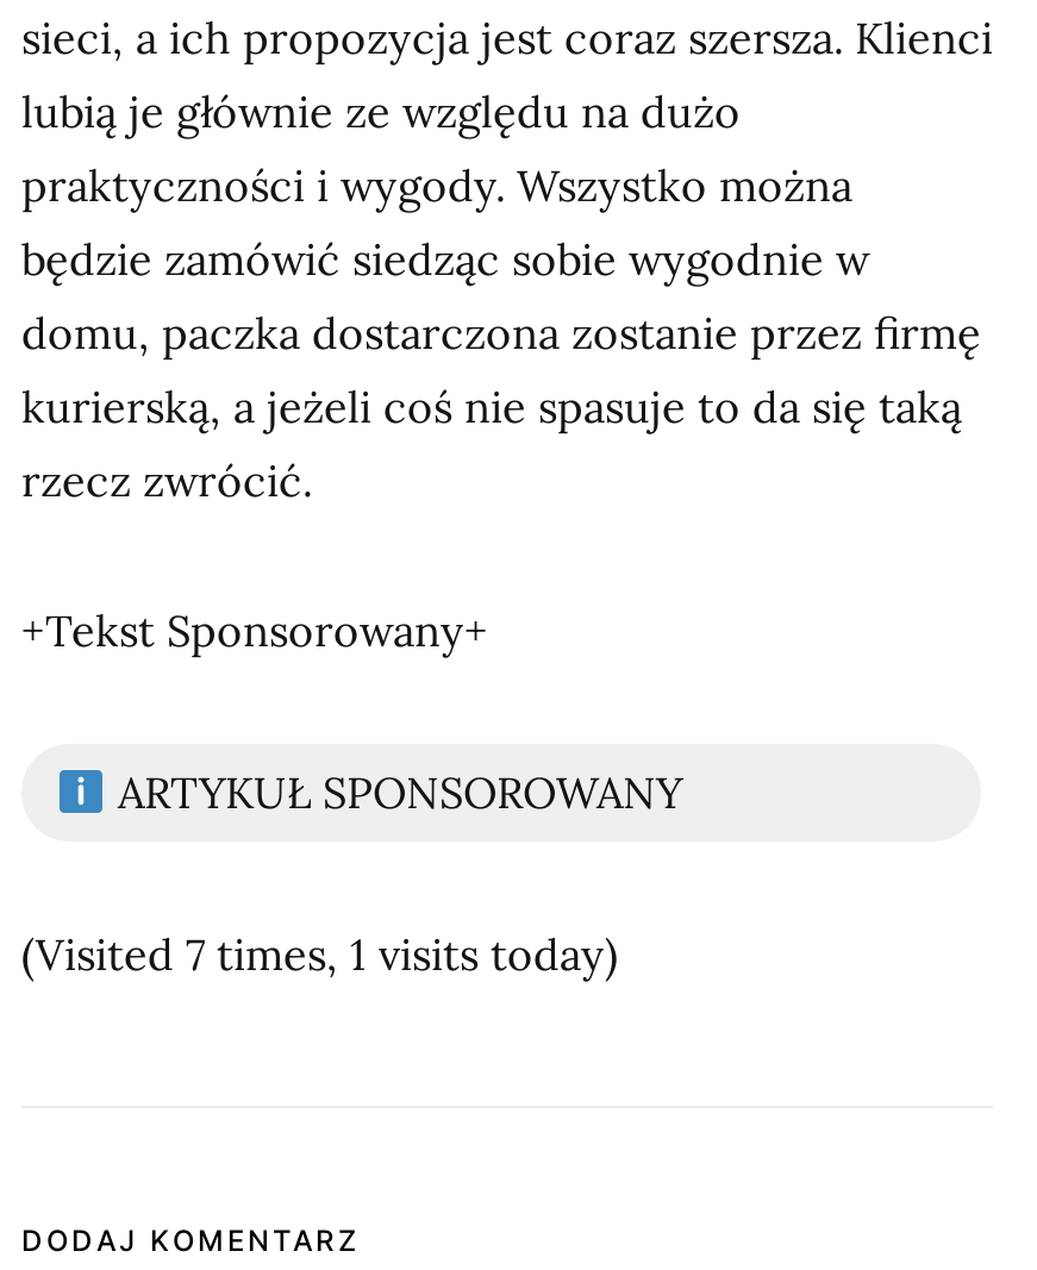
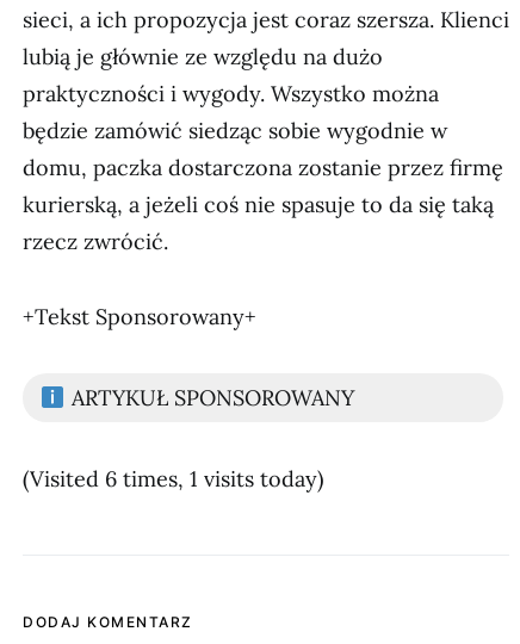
- (Visited 7 times, 1 visits today)
+ (Visited 6 times, 1 visits today)
